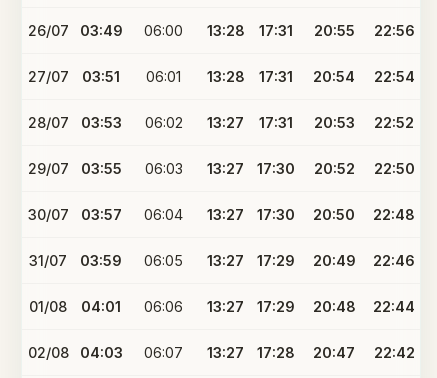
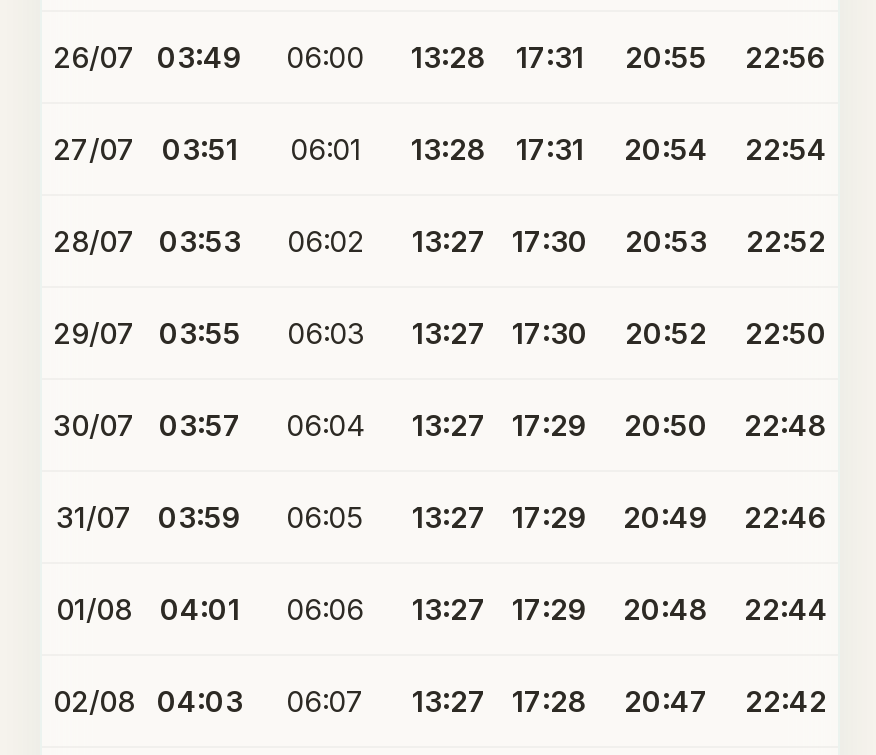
- 28/07 03:53 06:02 13:27 17:31 20:53 22:52
+ 28/07 03:53 06:02 13:27 17:30 20:53 22:52

- 30/07 03:57 06:04 13:27 17:30 20:50 22:48
+ 30/07 03:57 06:04 13:27 17:29 20:50 22:48
